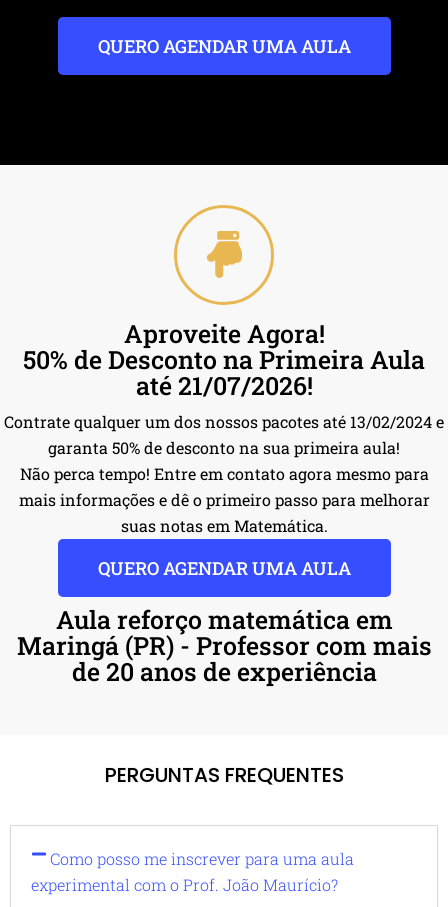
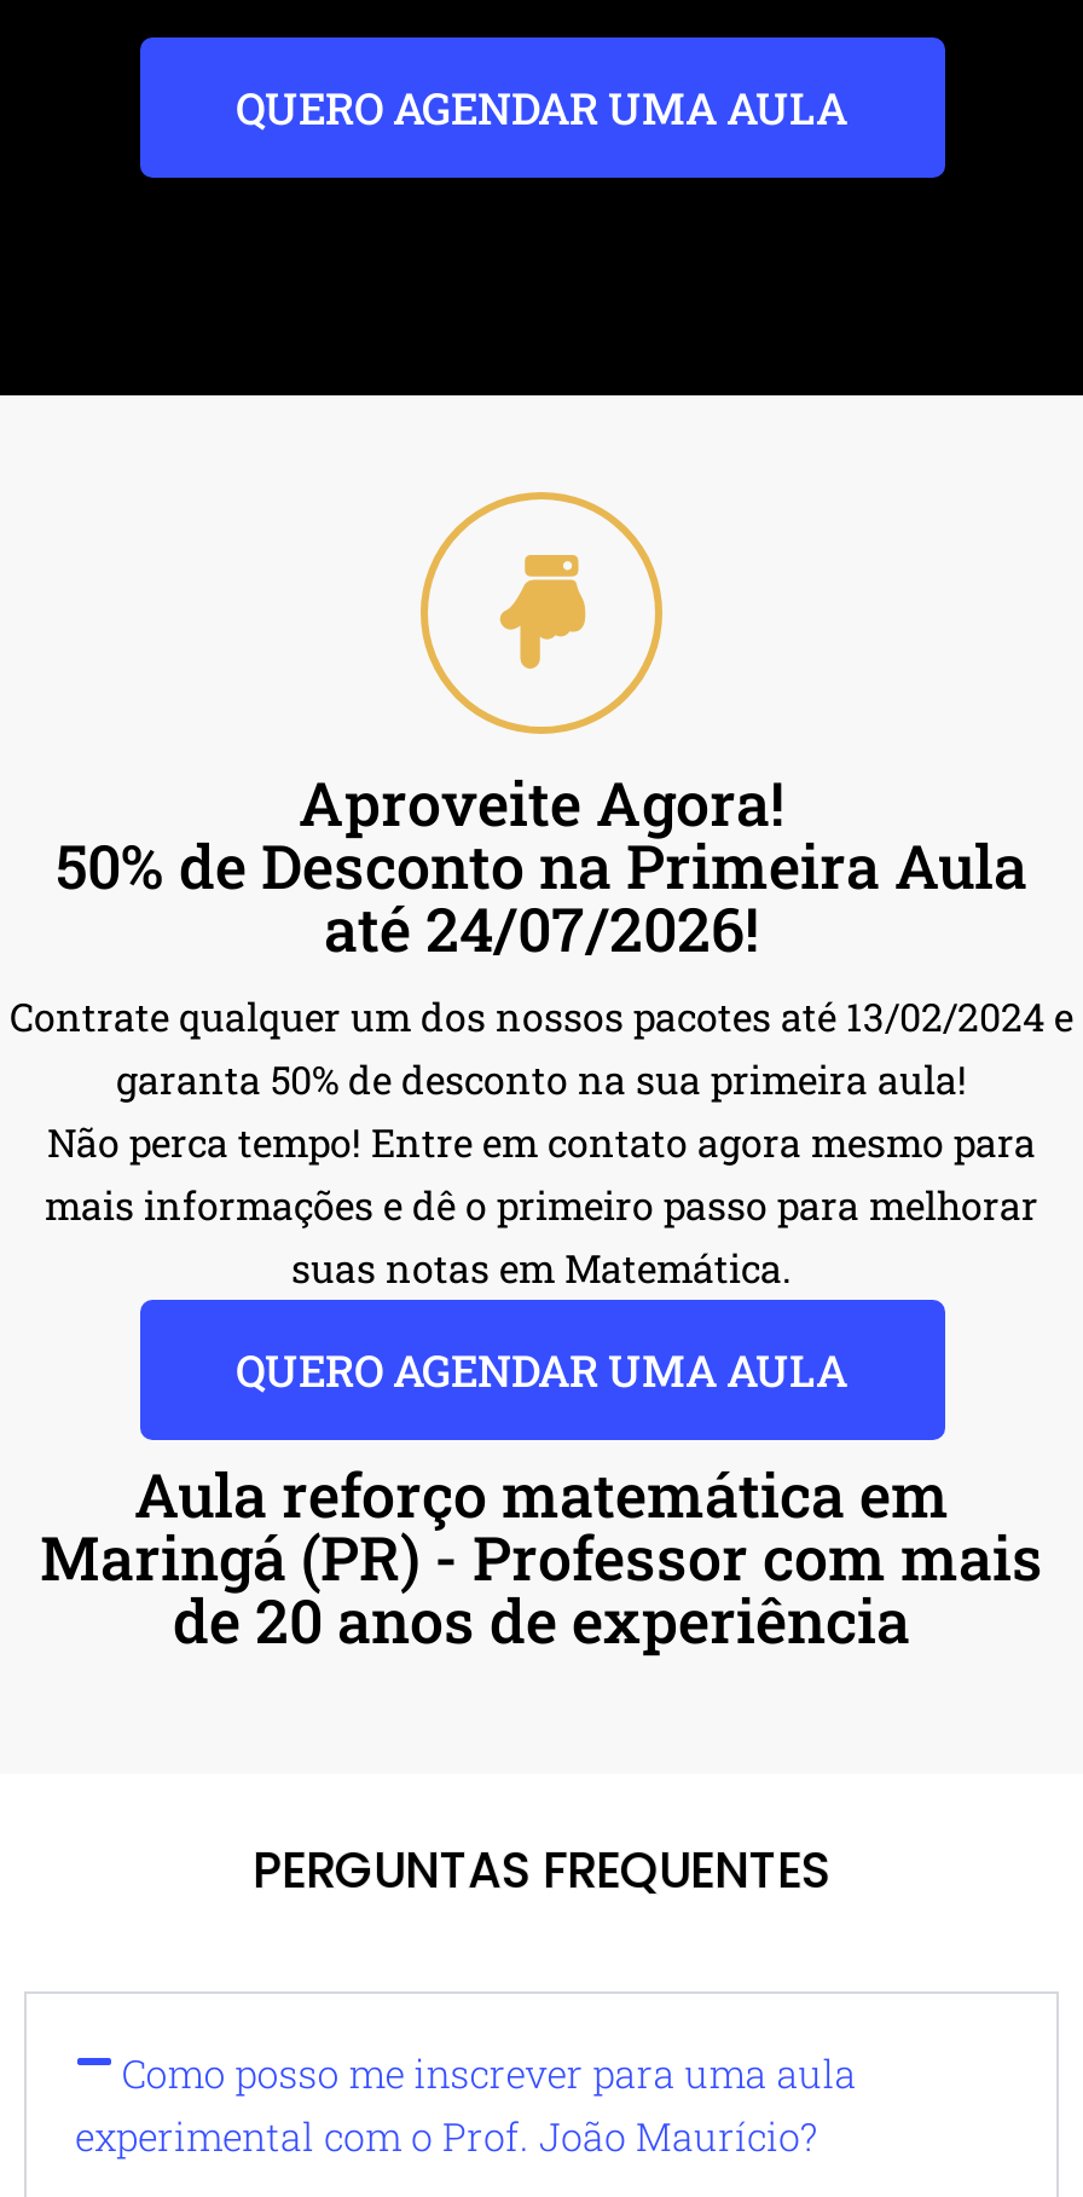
- até 21/07/2026!
+ até 24/07/2026!
